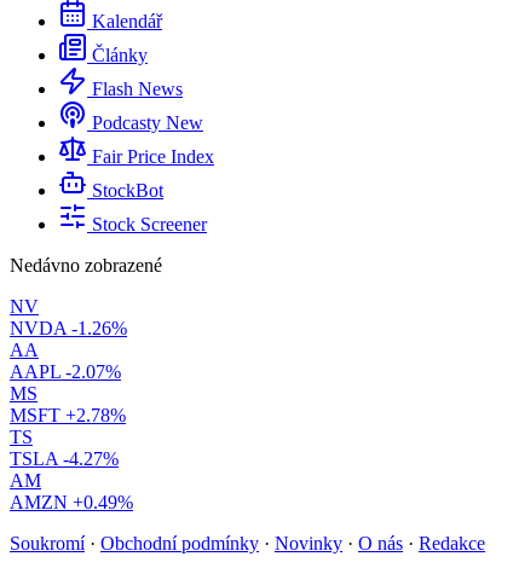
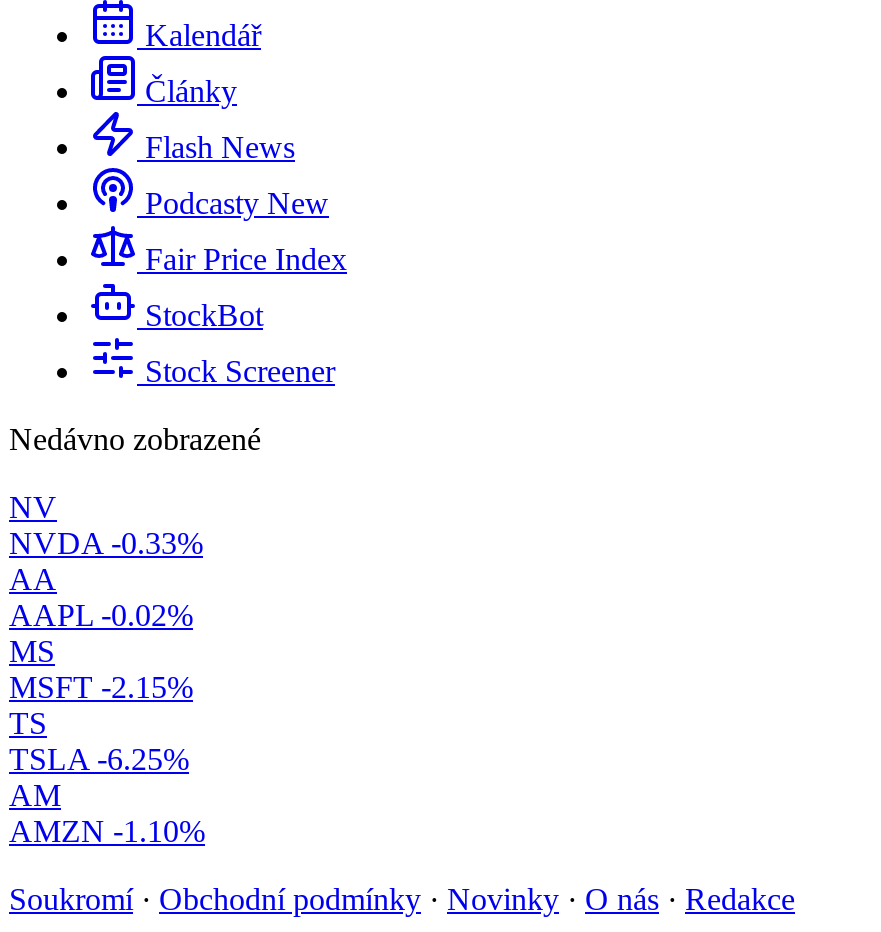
- NVDA -1.26%
+ NVDA -0.33%

- AAPL -2.07%
+ AAPL -0.02%

- MSFT +2.78%
+ MSFT -2.15%

- TSLA -4.27%
+ TSLA -6.25%

- AMZN +0.49%
+ AMZN -1.10%
